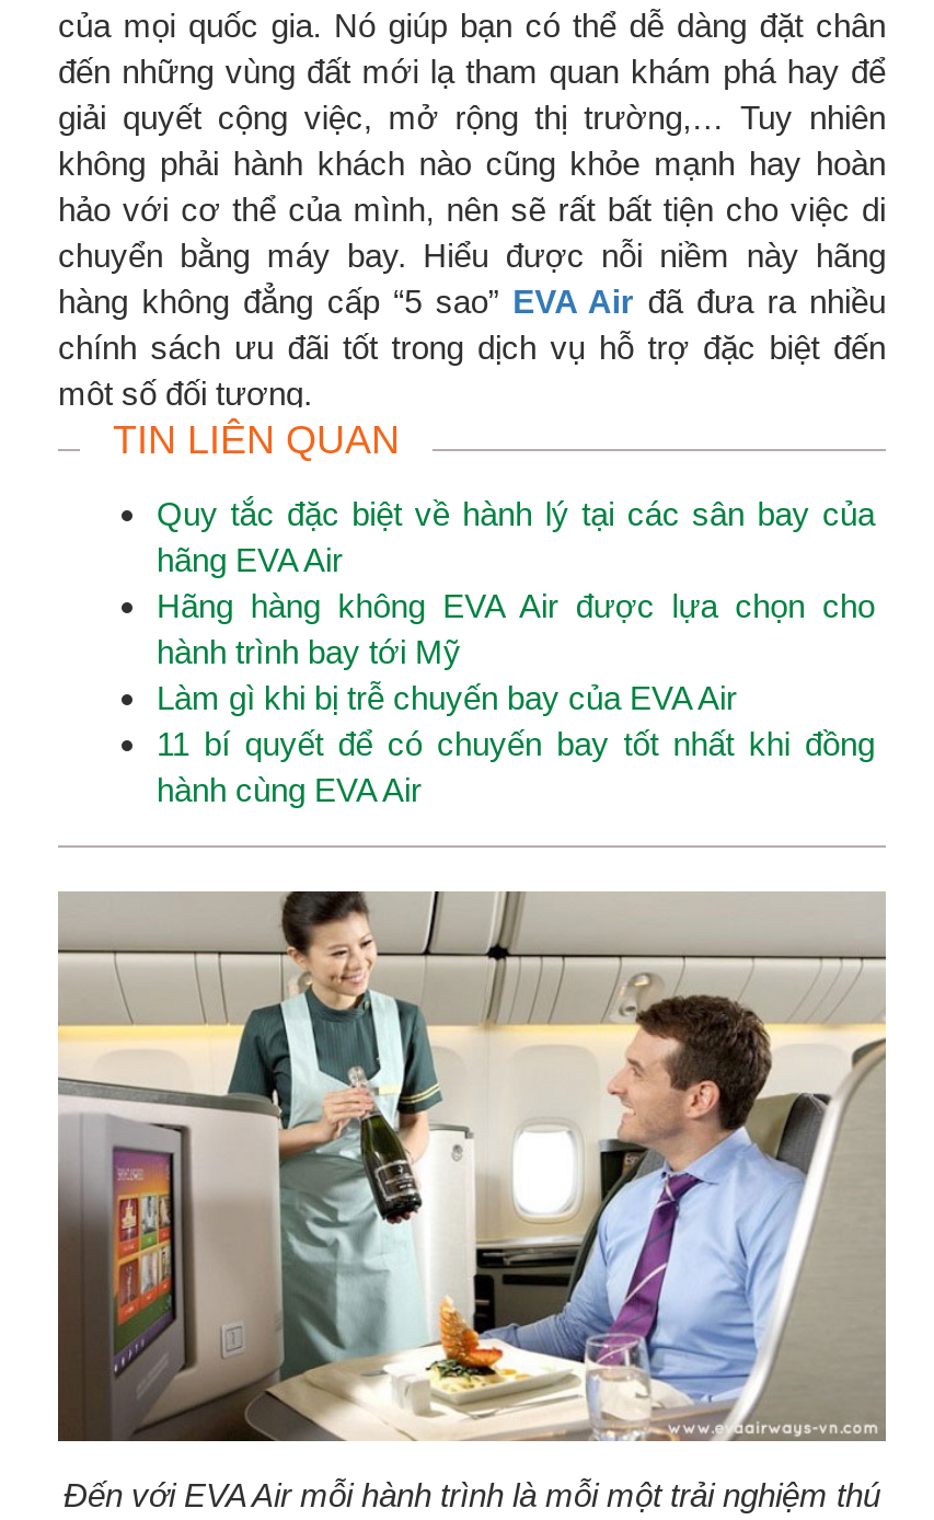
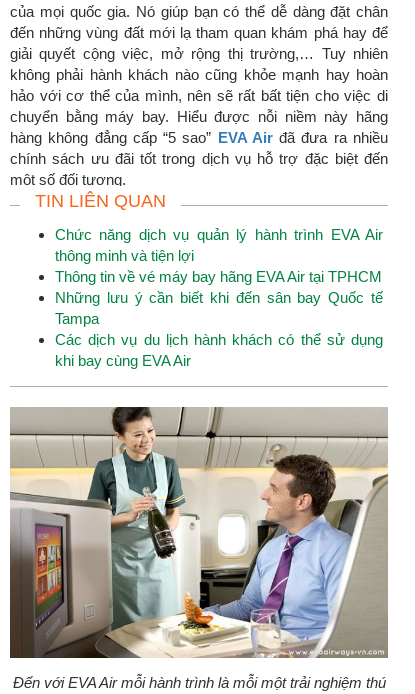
- Quy tắc đặc biệt về hành lý tại các sân bay của
- hãng EVA Air
- Hãng hàng không EVA Air được lựa chọn cho
- hành trình bay tới Mỹ
- Làm gì khi bị trễ chuyến bay của EVA Air
- 11 bí quyết để có chuyến bay tốt nhất khi đồng
- hành cùng EVA Air
+ Chức năng dịch vụ quản lý hành trình EVA Air
+ thông minh và tiện lợi
+ Thông tin về vé máy bay hãng EVA Air tại TPHCM
+ Những lưu ý cần biết khi đến sân bay Quốc tế
+ Tampa
+ Các dịch vụ du lịch hành khách có thể sử dụng
+ khi bay cùng EVA Air
